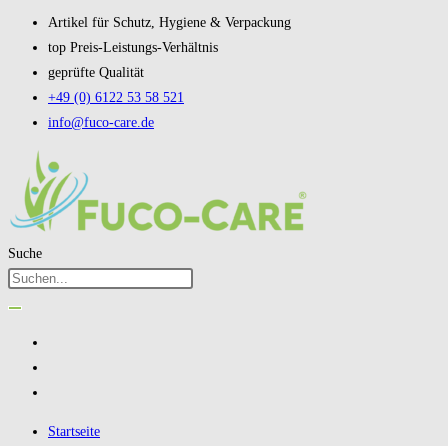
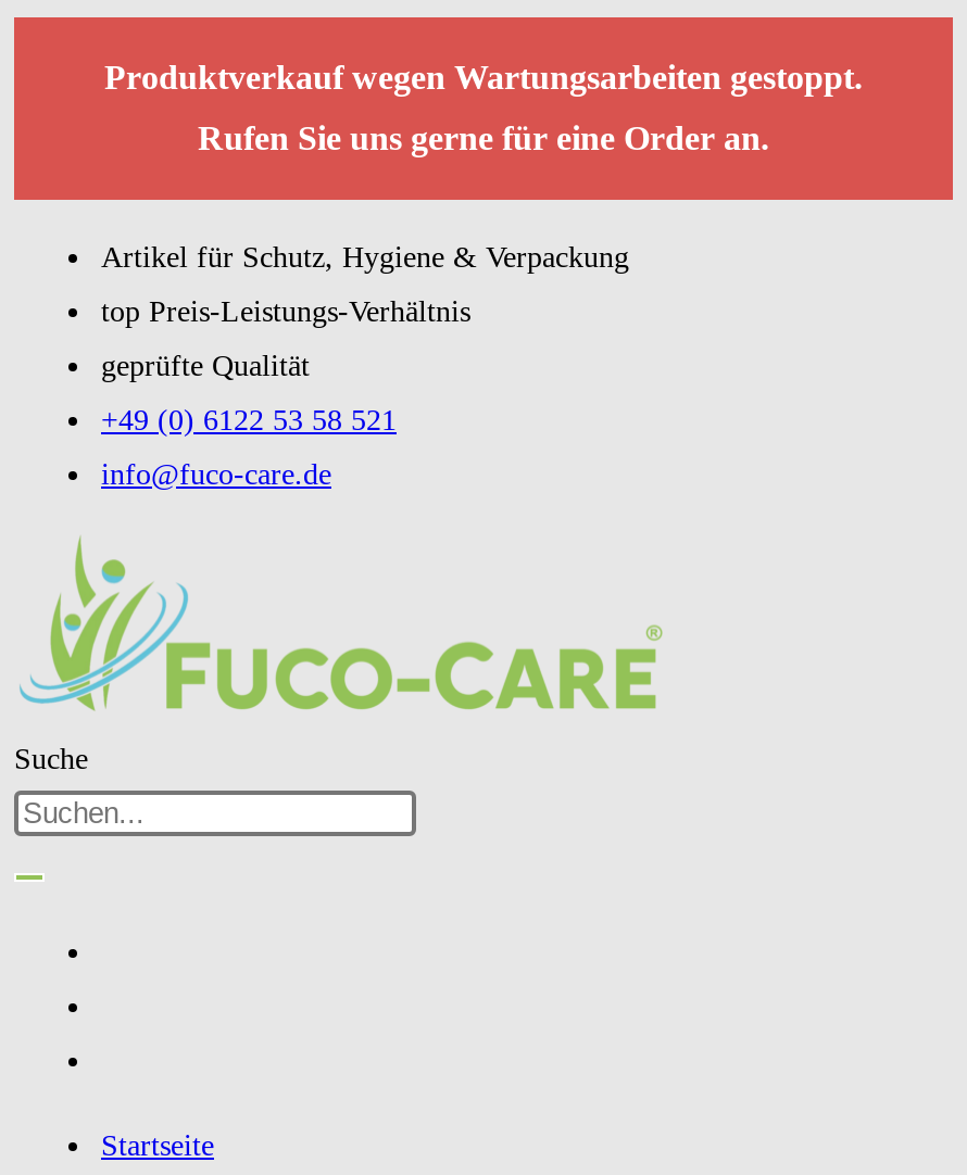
+ [image]
+ Produktverkauf wegen Wartungsarbeiten gestoppt.
+ Rufen Sie uns gerne für eine Order an.
